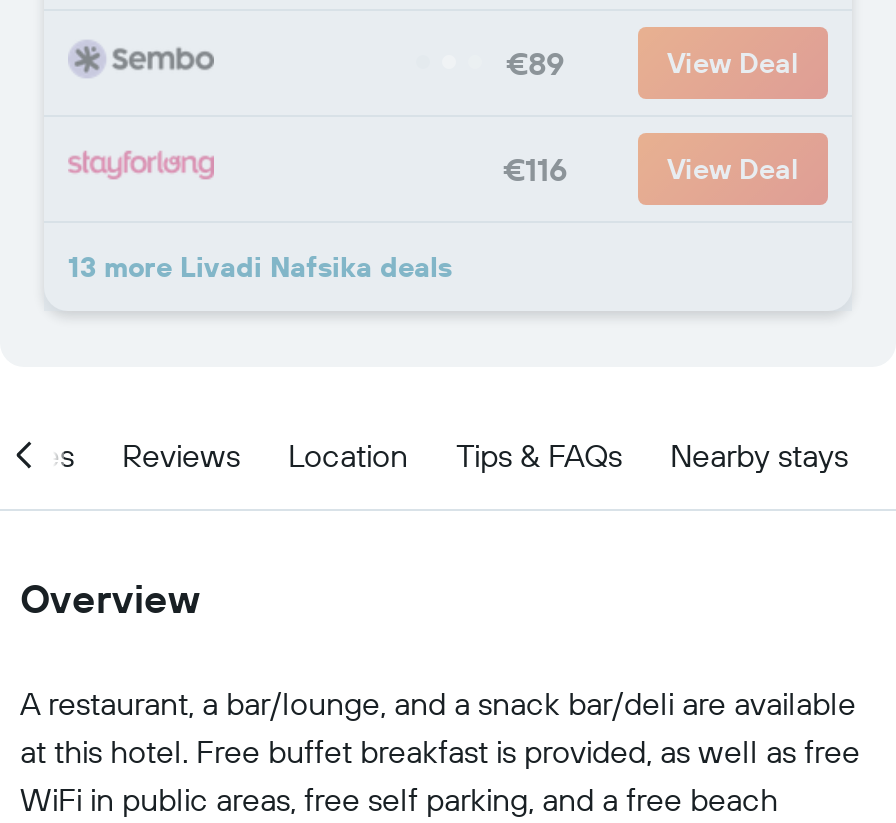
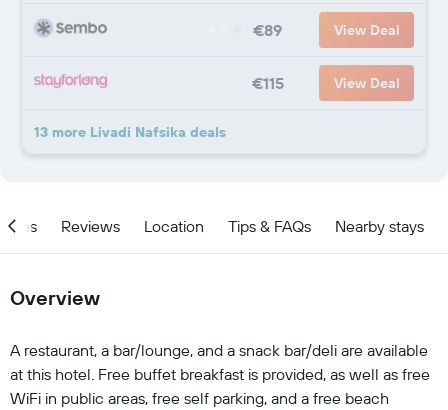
- €116
+ €115
